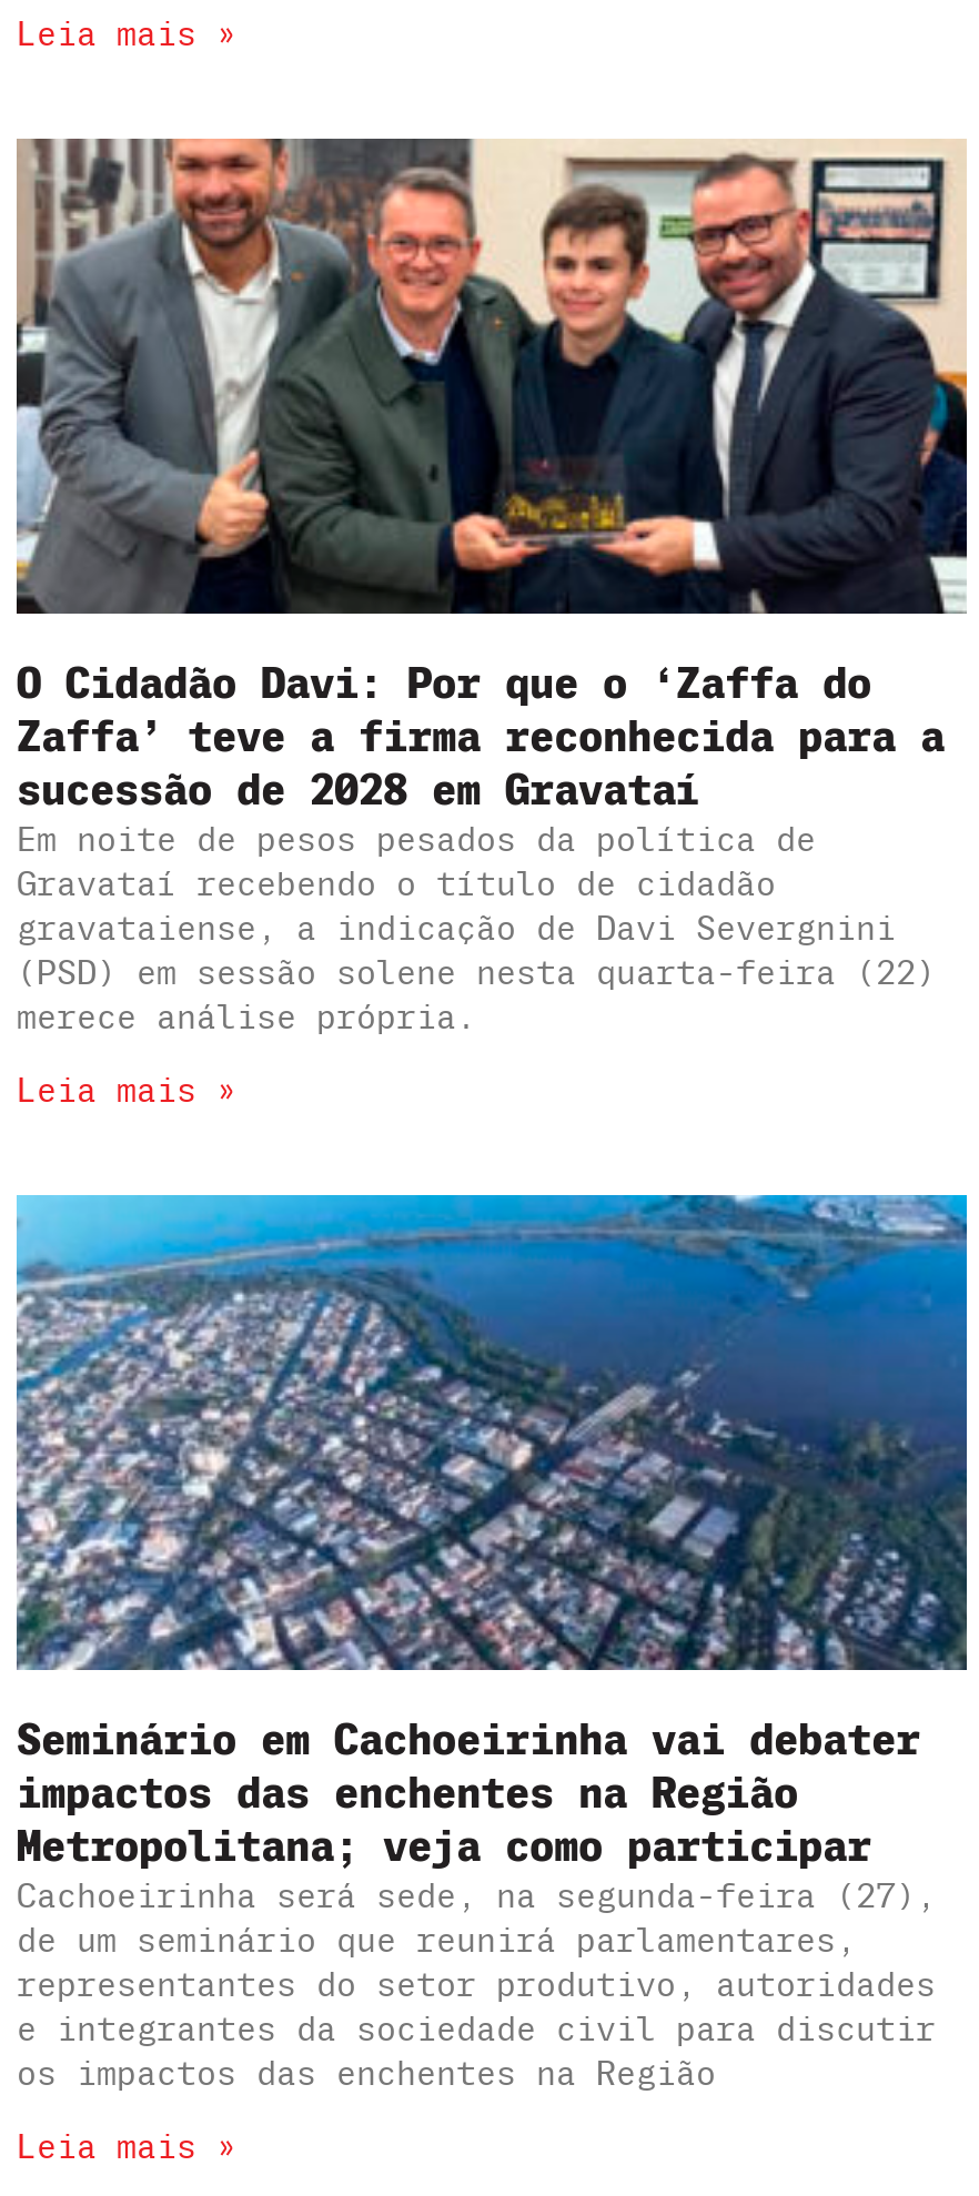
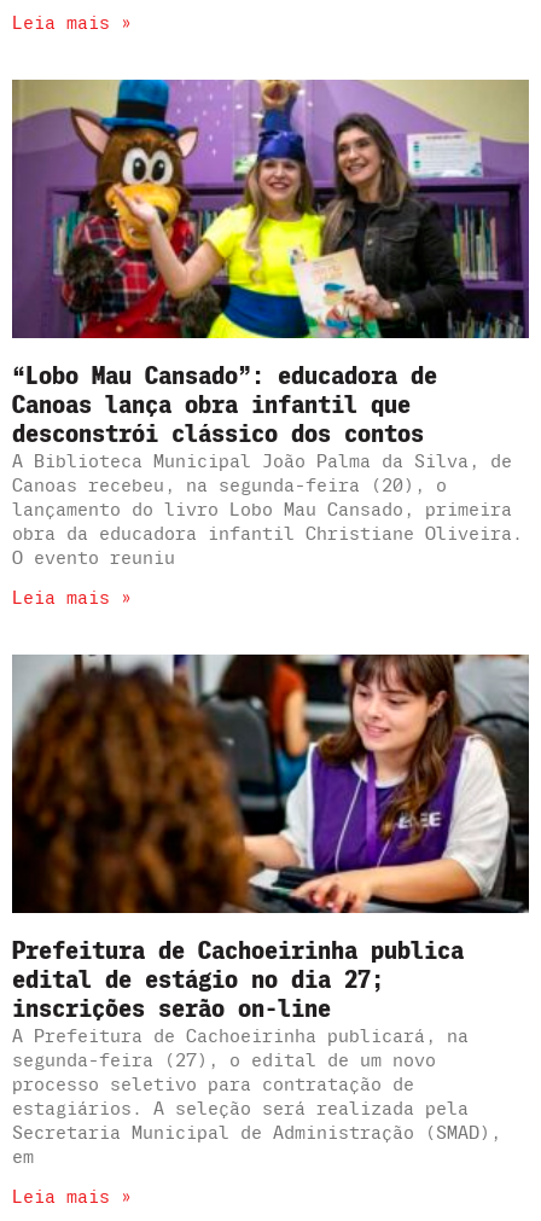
- [image]
- O Cidadão Davi: Por que o ‘Zaffa do
- Zaffa’ teve a firma reconhecida para a
- sucessão de 2028 em Gravataí
- Em noite de pesos pesados da política de
- Gravataí recebendo o título de cidadão
- gravataiense, a indicação de Davi Severgnini
- (PSD) em sessão solene nesta quarta-feira (22)
- merece análise própria.
+ [image]
+ “Lobo Mau Cansado”: educadora de
+ Canoas lança obra infantil que
+ desconstrói clássico dos contos
+ A Biblioteca Municipal João Palma da Silva, de
+ Canoas recebeu, na segunda-feira (20), o
+ lançamento do livro Lobo Mau Cansado, primeira
+ obra da educadora infantil Christiane Oliveira.
+ O evento reuniu

- [image]
- Seminário em Cachoeirinha vai debater
- impactos das enchentes na Região
- Metropolitana; veja como participar
- Cachoeirinha será sede, na segunda-feira (27),
- de um seminário que reunirá parlamentares,
- representantes do setor produtivo, autoridades
- e integrantes da sociedade civil para discutir
- os impactos das enchentes na Região
+ [image]
+ Prefeitura de Cachoeirinha publica
+ edital de estágio no dia 27;
+ inscrições serão on-line
+ A Prefeitura de Cachoeirinha publicará, na
+ segunda-feira (27), o edital de um novo
+ processo seletivo para contratação de
+ estagiários. A seleção será realizada pela
+ Secretaria Municipal de Administração (SMAD),
+ em
